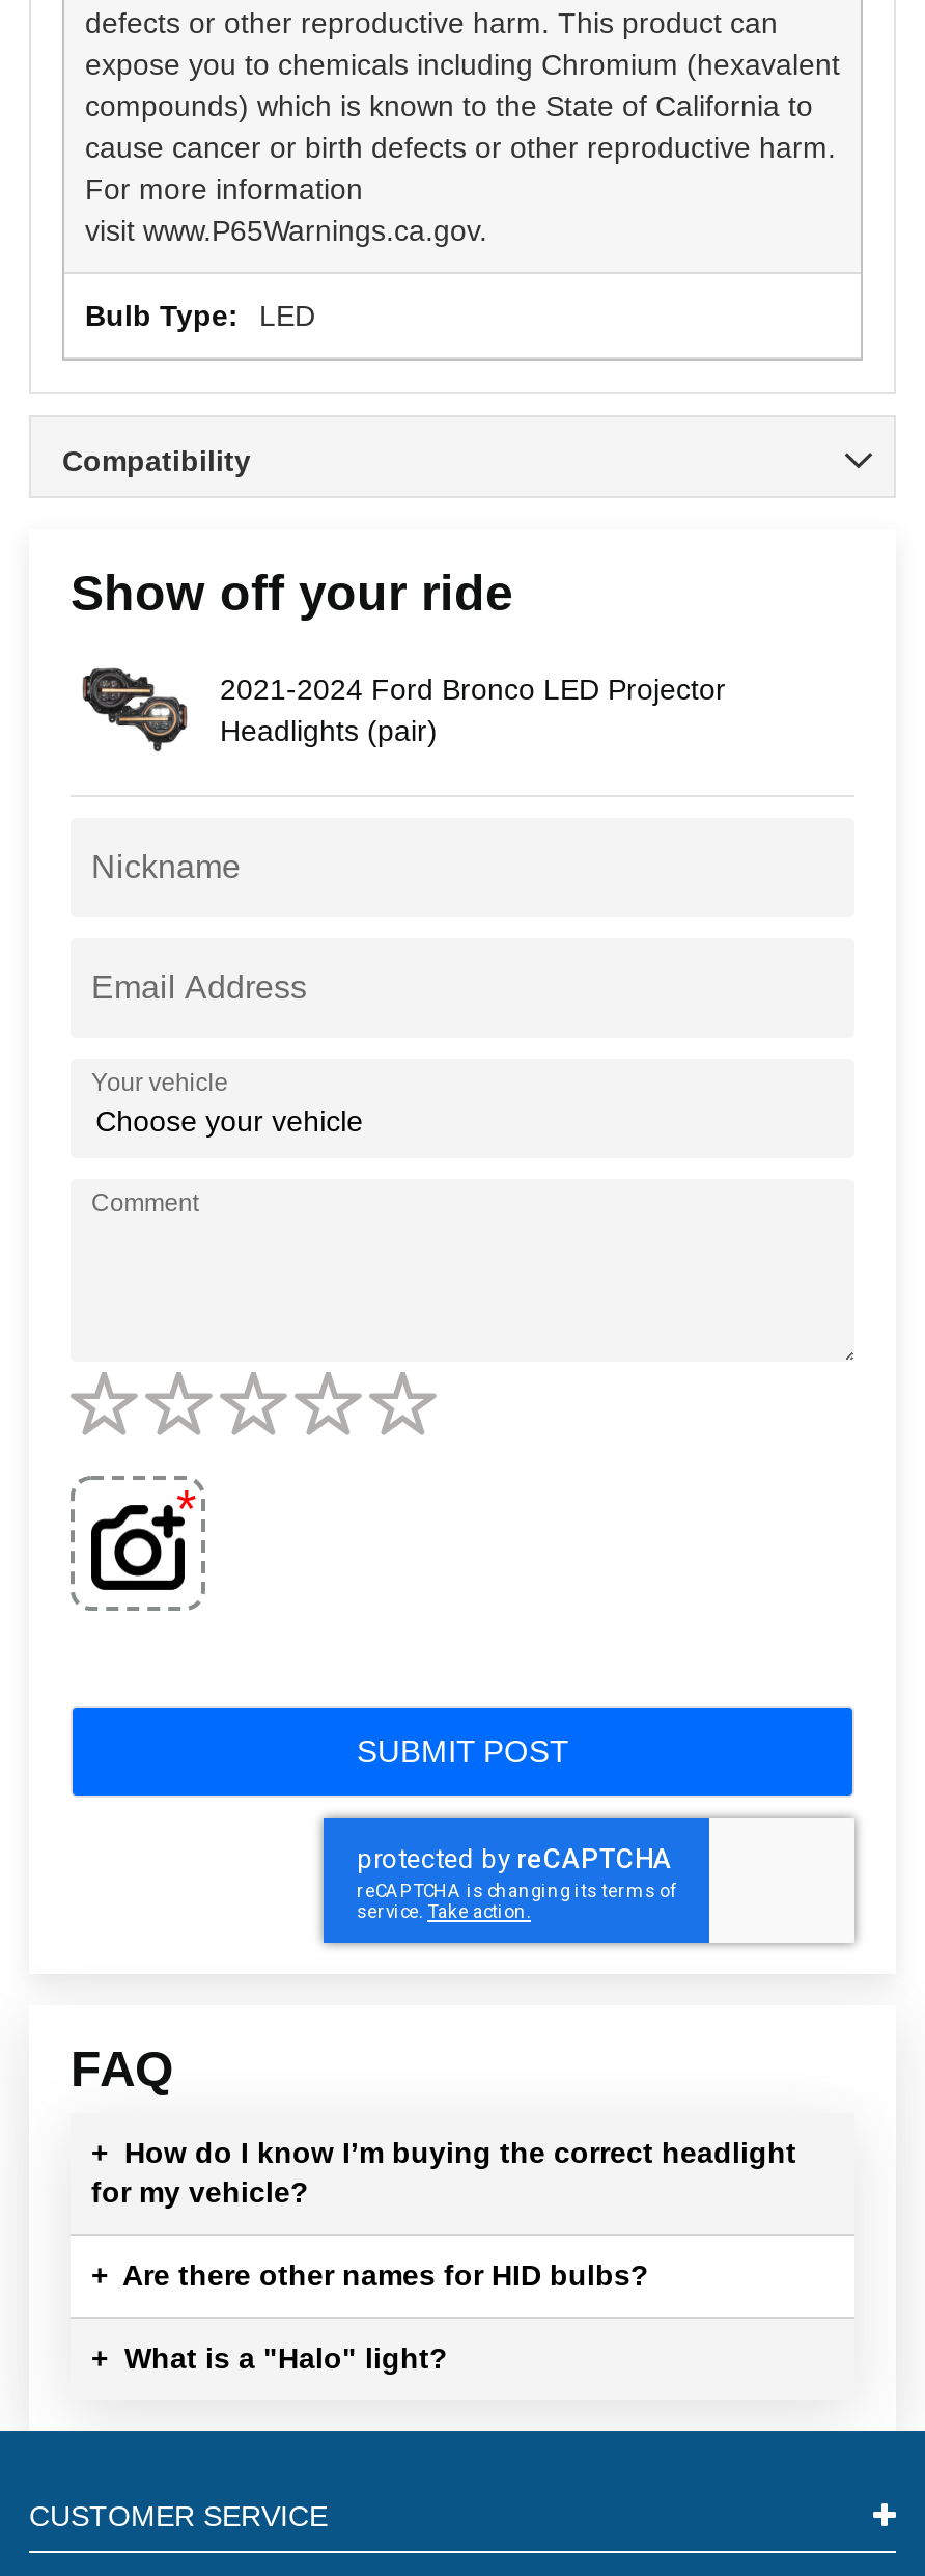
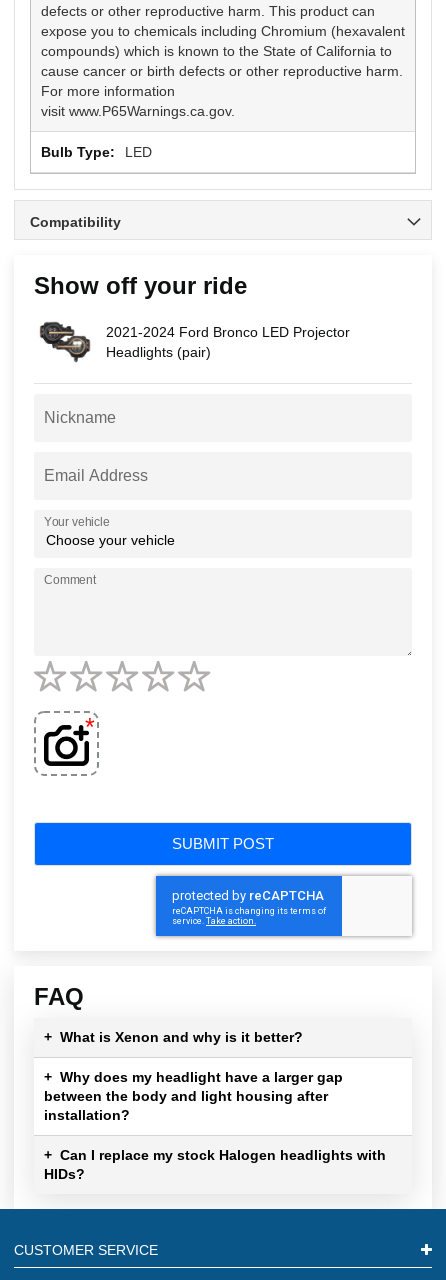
- + How do I know I’m buying the correct headlight
- for my vehicle?
+ + What is Xenon and why is it better?

- + Are there other names for HID bulbs?
+ + Why does my headlight have a larger gap
+ between the body and light housing after
+ installation?

- + What is a "Halo" light?
+ + Can I replace my stock Halogen headlights with
+ HIDs?
